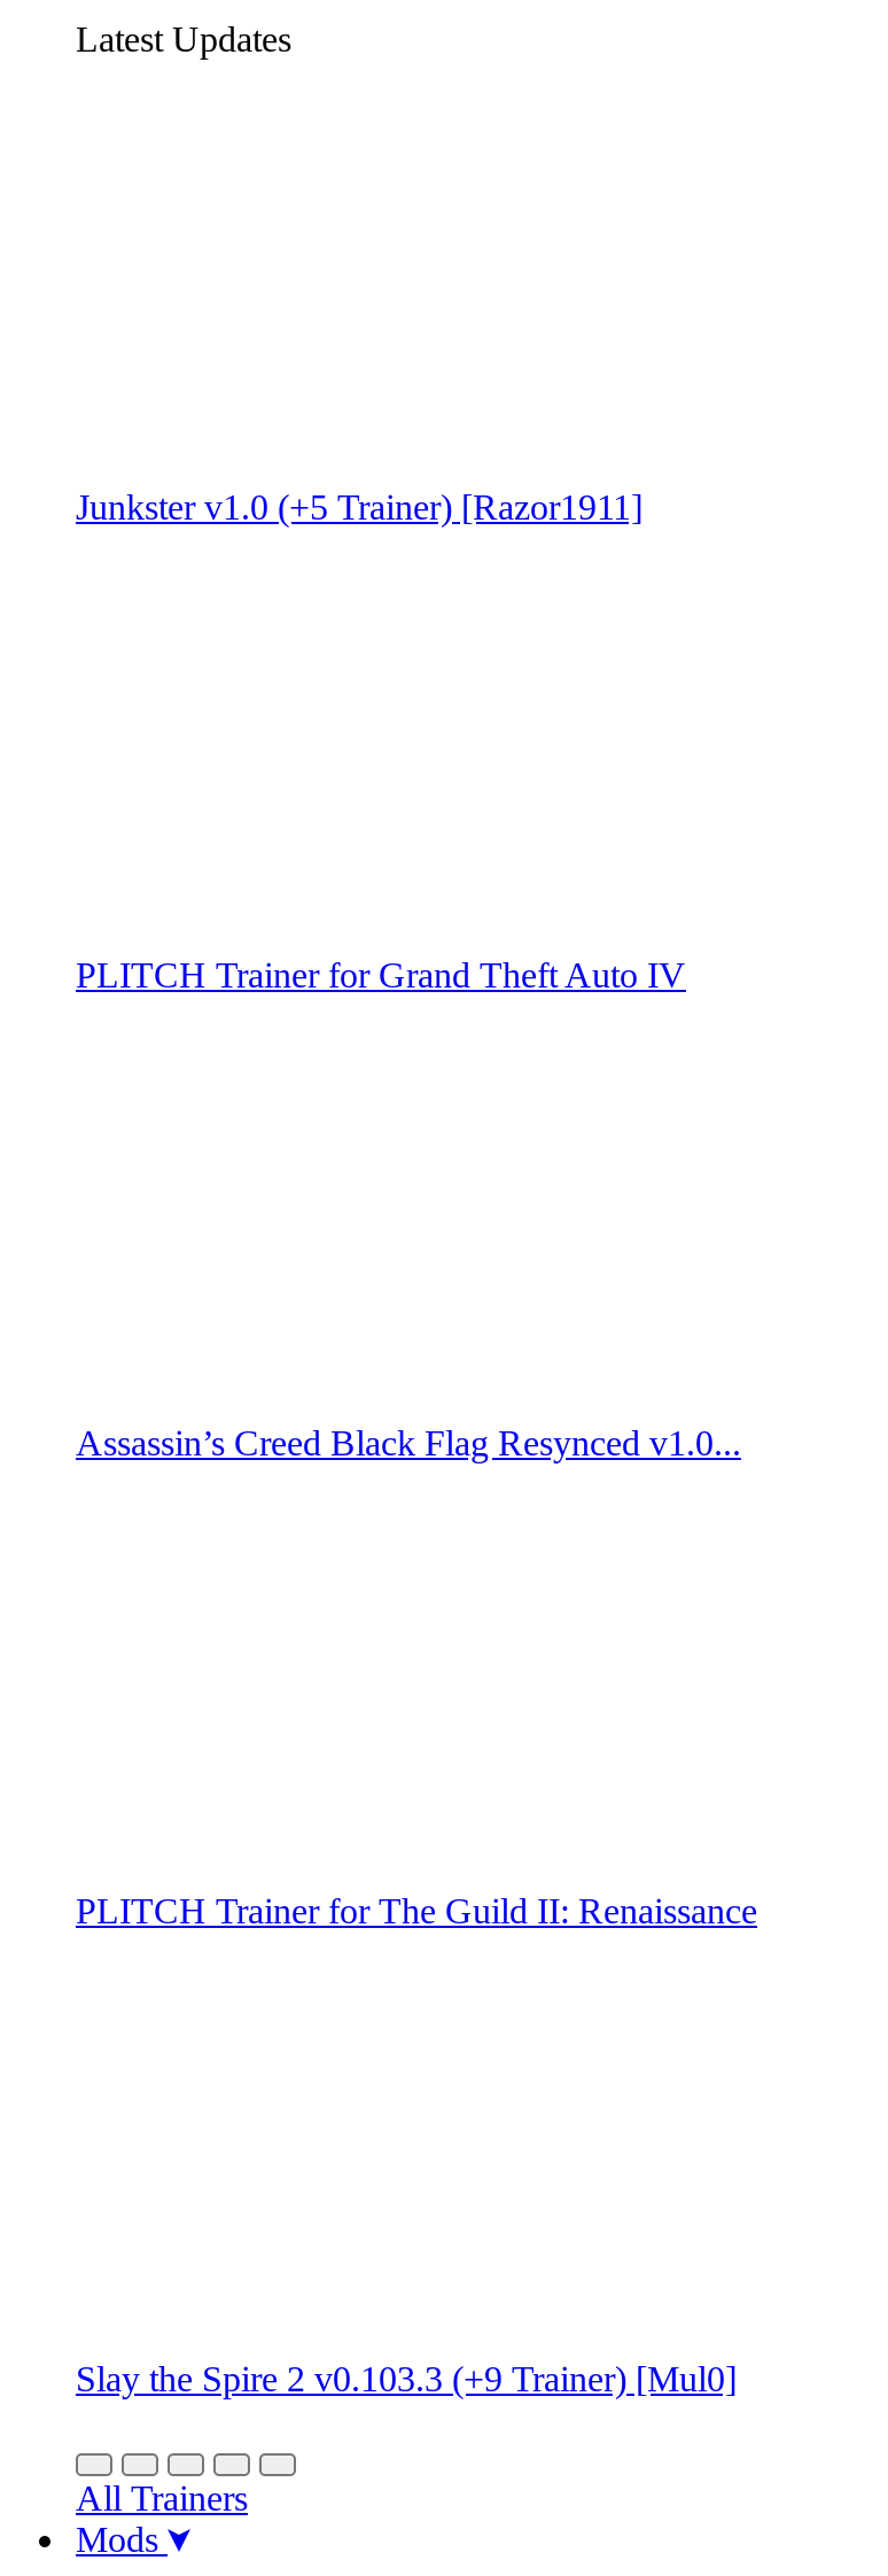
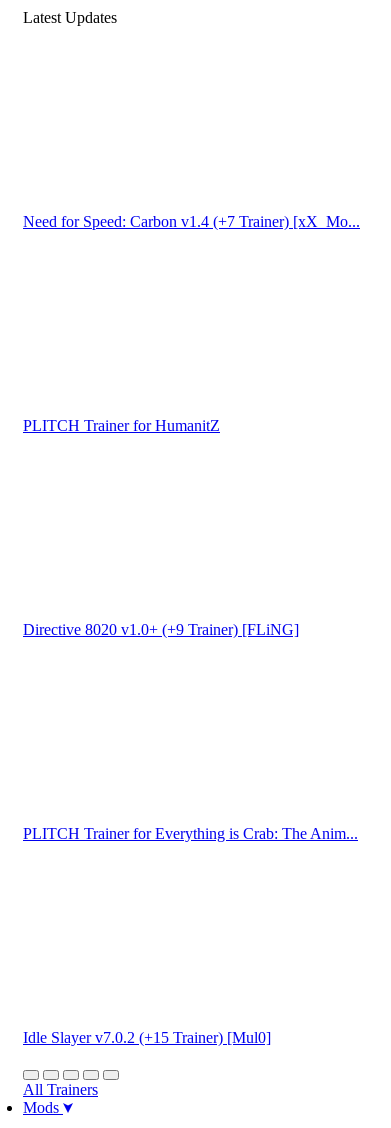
- Junkster v1.0 (+5 Trainer) [Razor1911]
+ Need for Speed: Carbon v1.4 (+7 Trainer) [xX_Mo...

- PLITCH Trainer for Grand Theft Auto IV
+ PLITCH Trainer for HumanitZ

- Assassin’s Creed Black Flag Resynced v1.0...
+ Directive 8020 v1.0+ (+9 Trainer) [FLiNG]

- PLITCH Trainer for The Guild II: Renaissance
+ PLITCH Trainer for Everything is Crab: The Anim...

- Slay the Spire 2 v0.103.3 (+9 Trainer) [Mul0]
+ Idle Slayer v7.0.2 (+15 Trainer) [Mul0]
